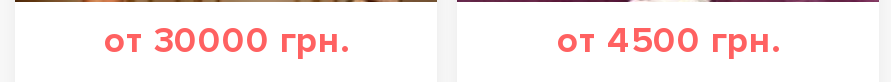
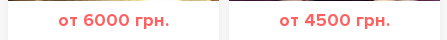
- от 30000 грн.
+ от 6000 грн.
